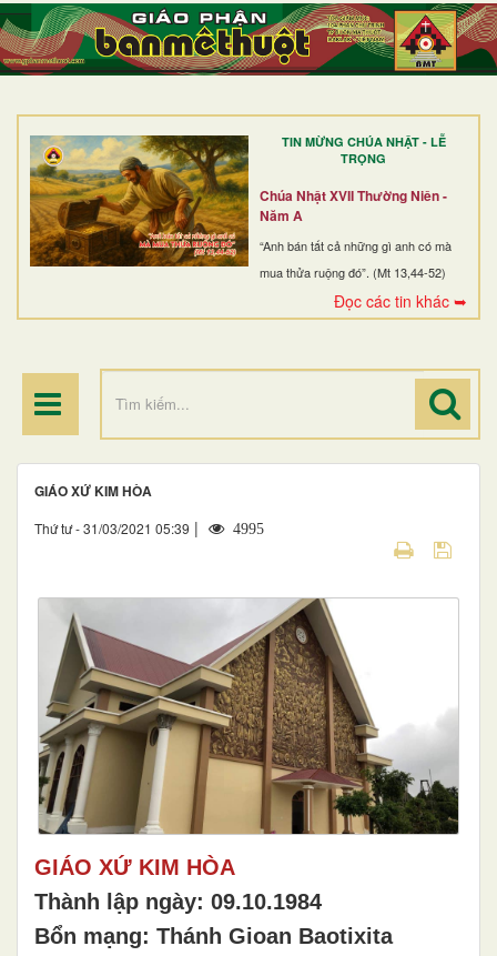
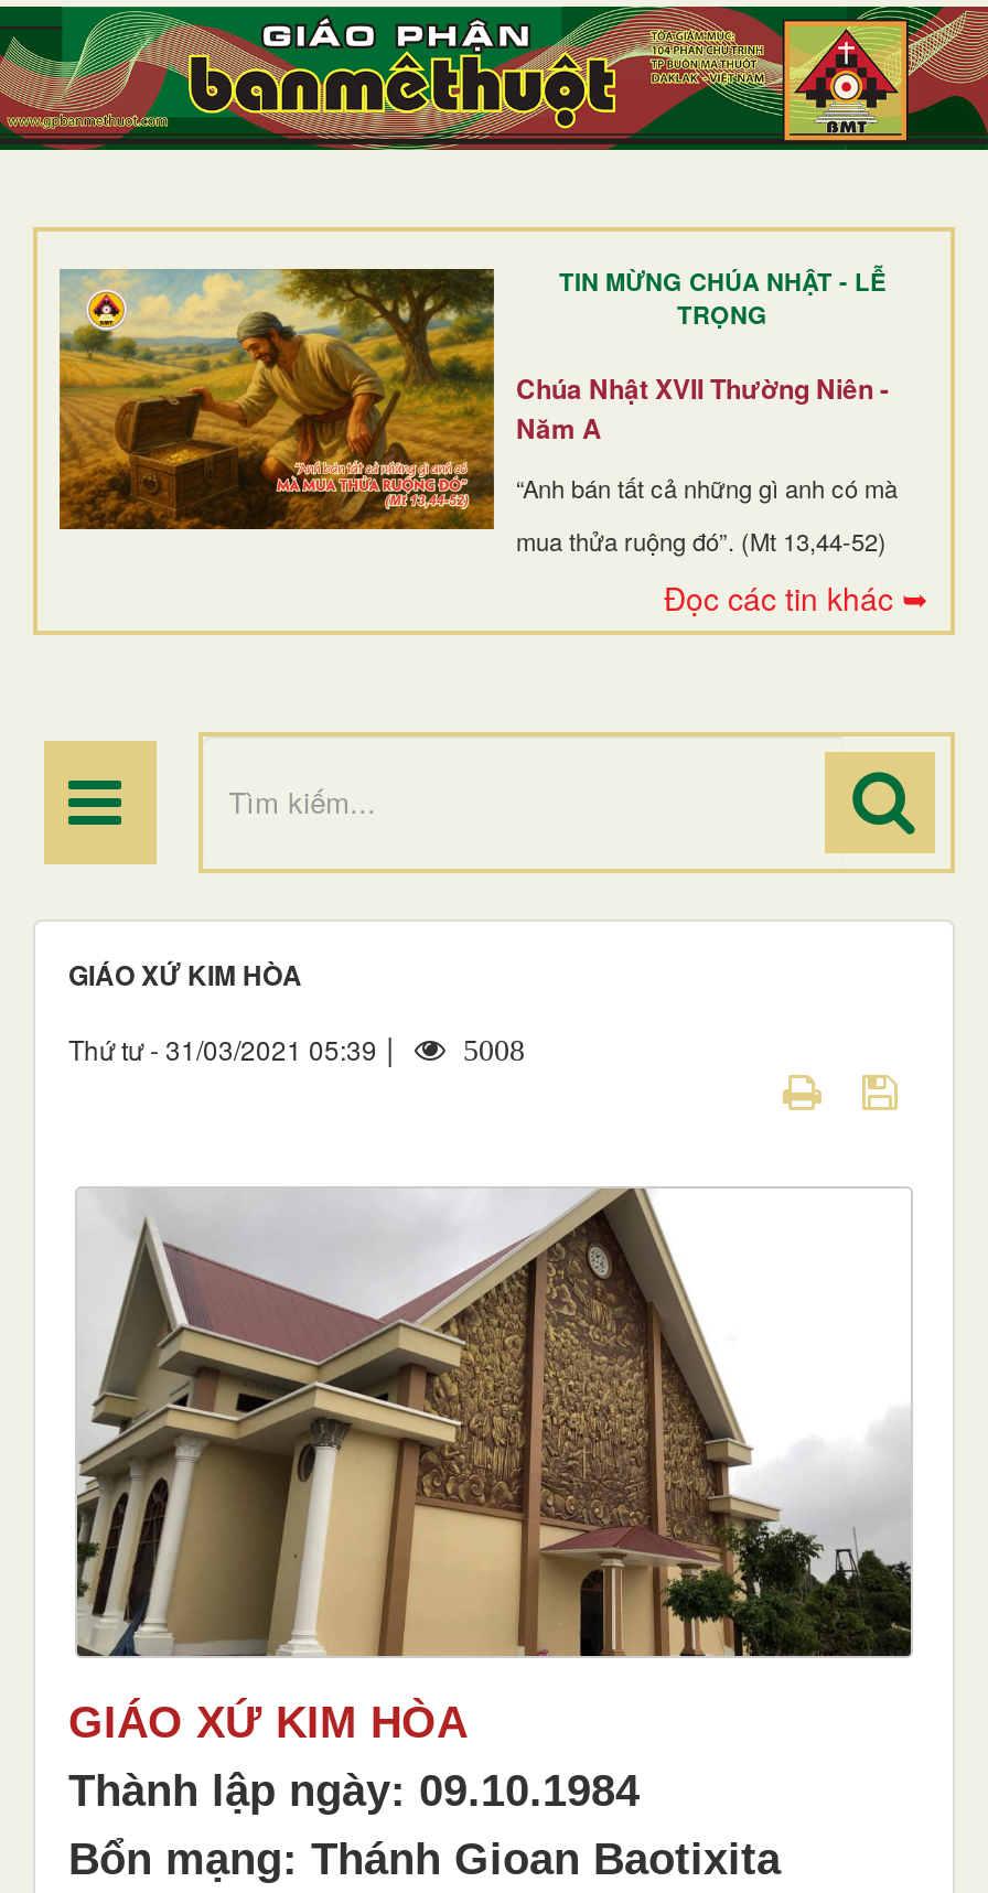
- 4995
+ 5008
